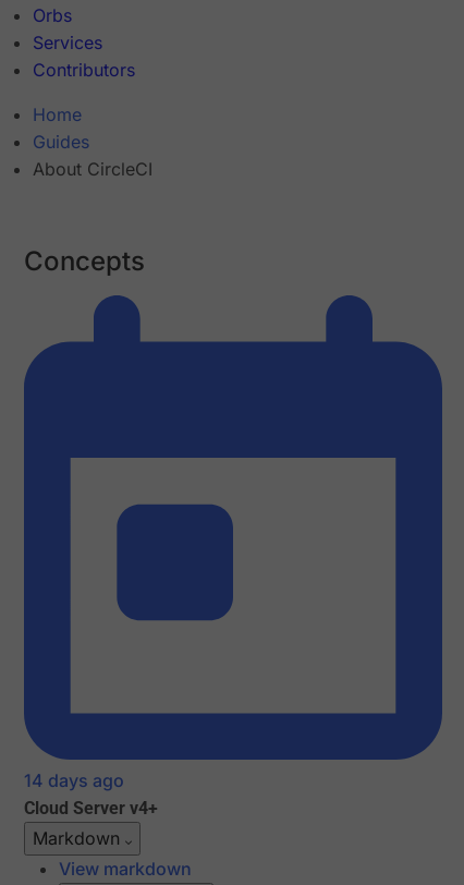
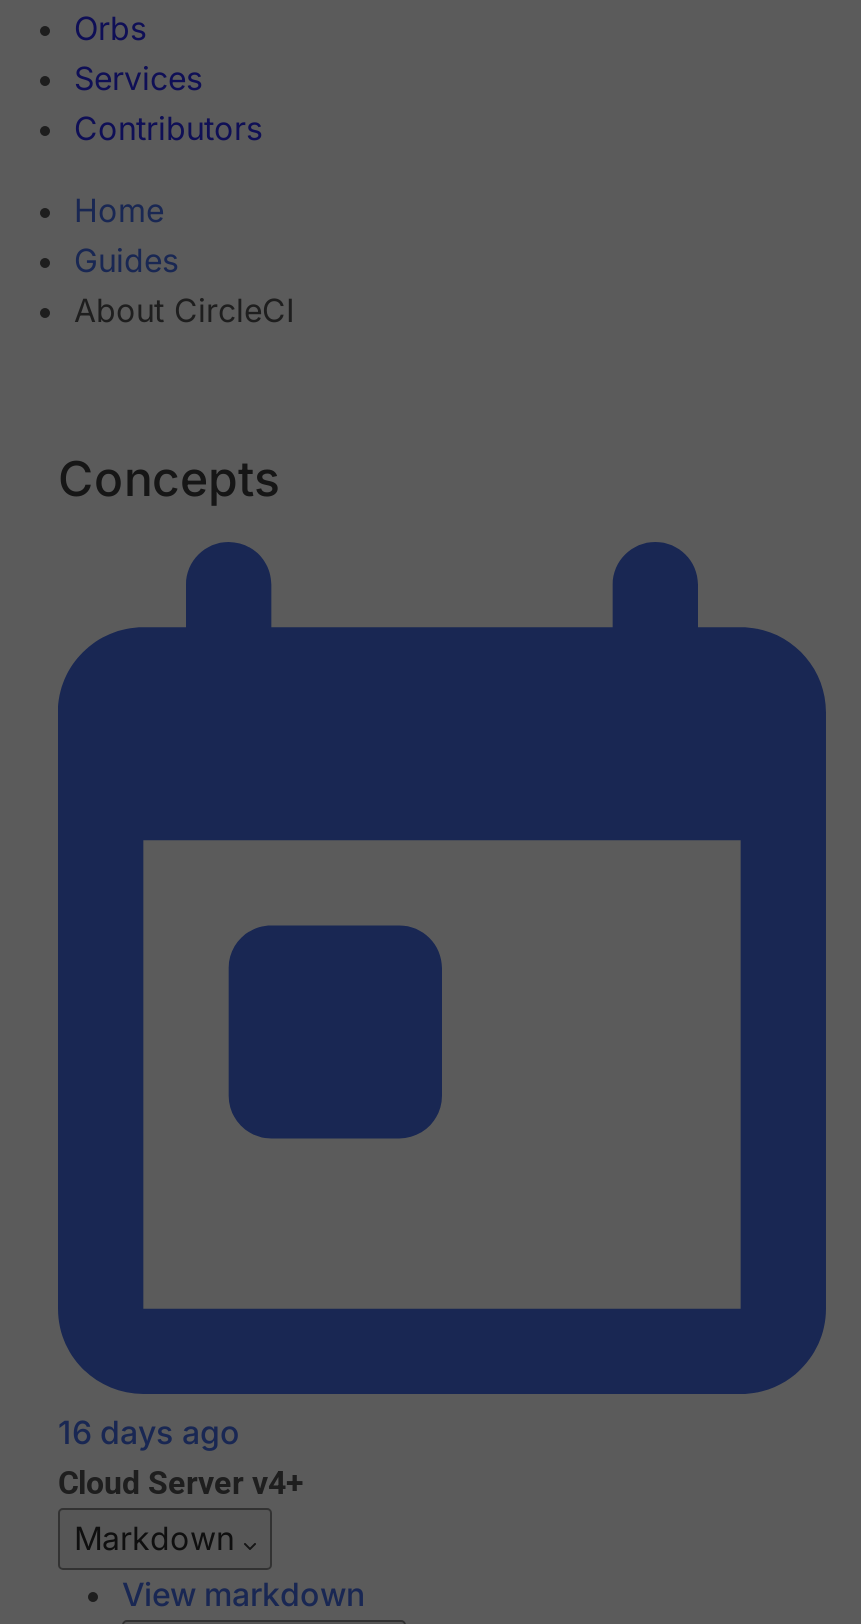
- 14 days ago
+ 16 days ago
